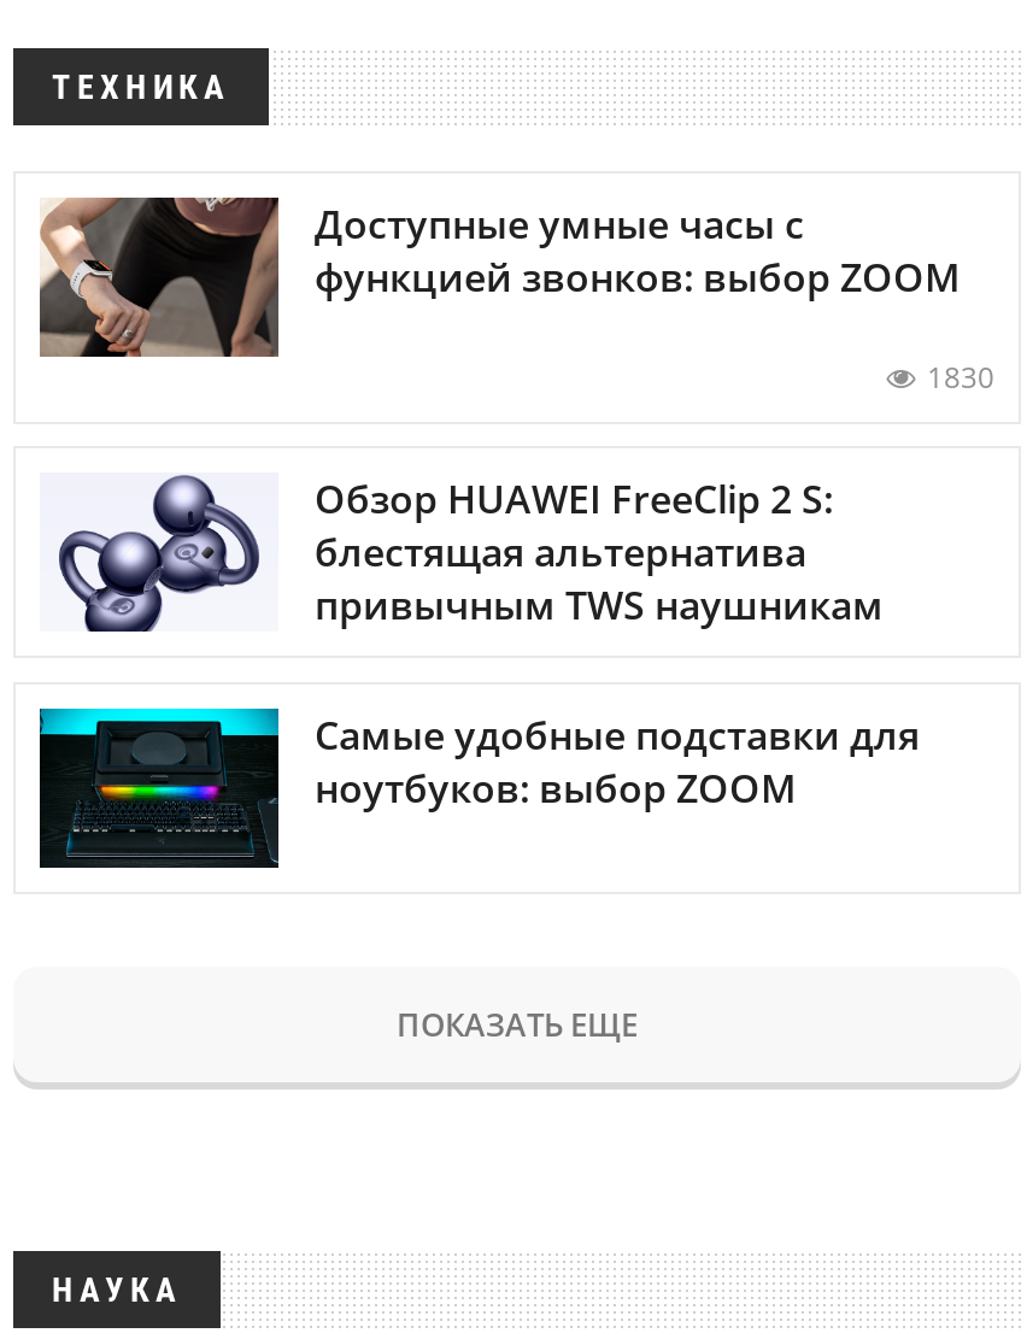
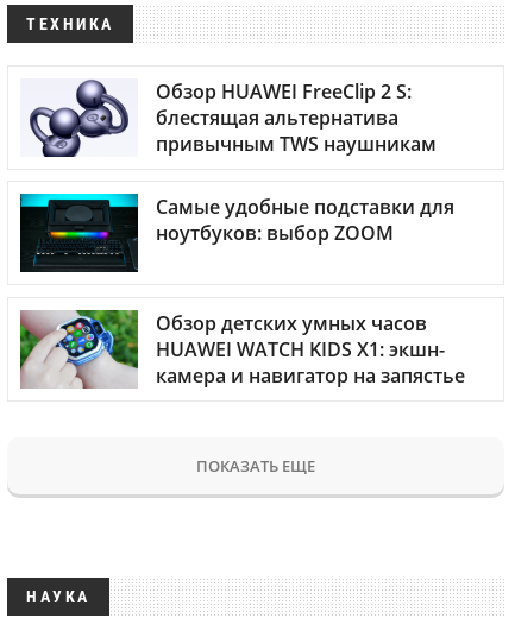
- [image]
- Доступные умные часы с
- функцией звонков: выбор ZOOM
- 1830

moved up: [image] | Обзор HUAWEI FreeClip 2 S: | блестящая альтернатива | привычным TWS наушникам | Самые удобные подставки для | ноутбуков: выбор ZOOM

+ [image]
+ Обзор детских умных часов
+ HUAWEI WATCH KIDS X1: экшн-
+ камера и навигатор на запястье
